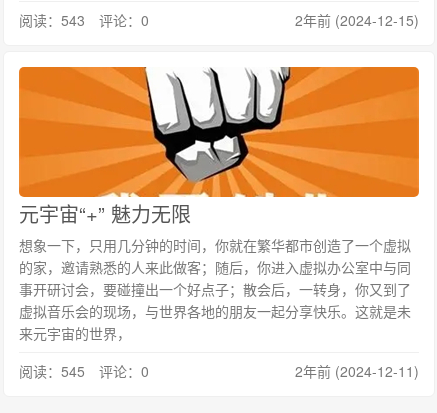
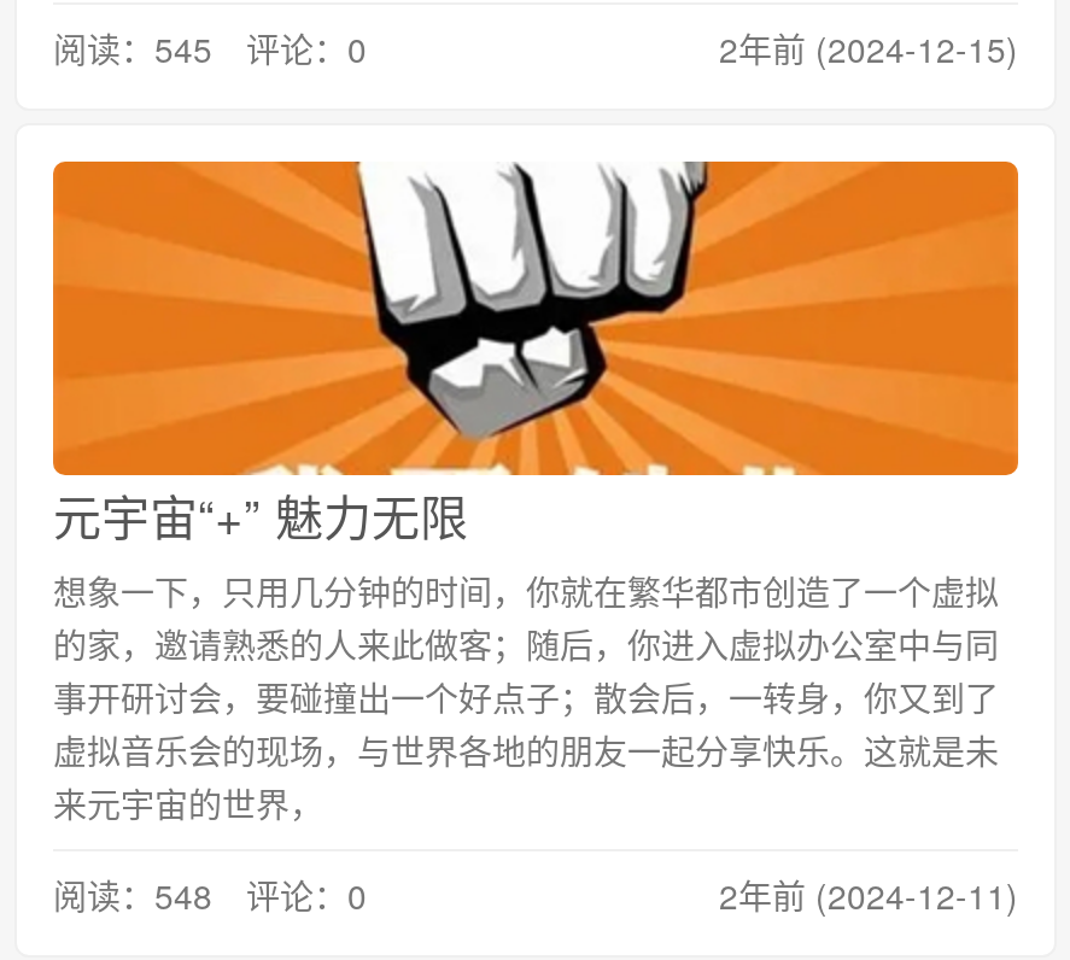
- 阅读：543 评论：0
+ 阅读：545 评论：0

- 阅读：545 评论：0
+ 阅读：548 评论：0
